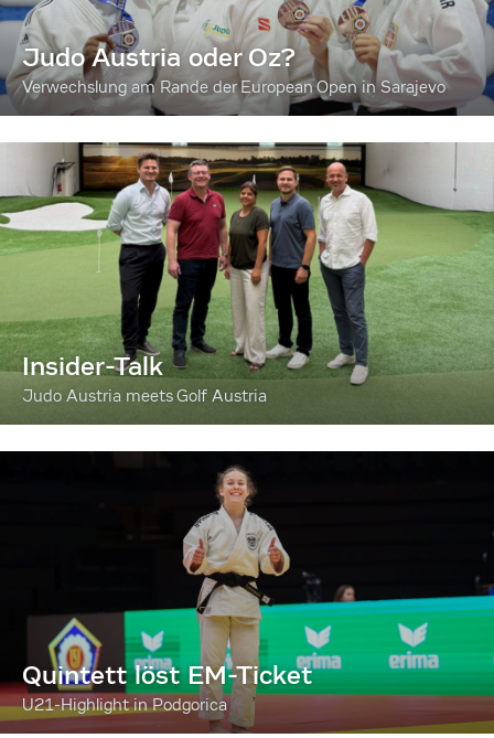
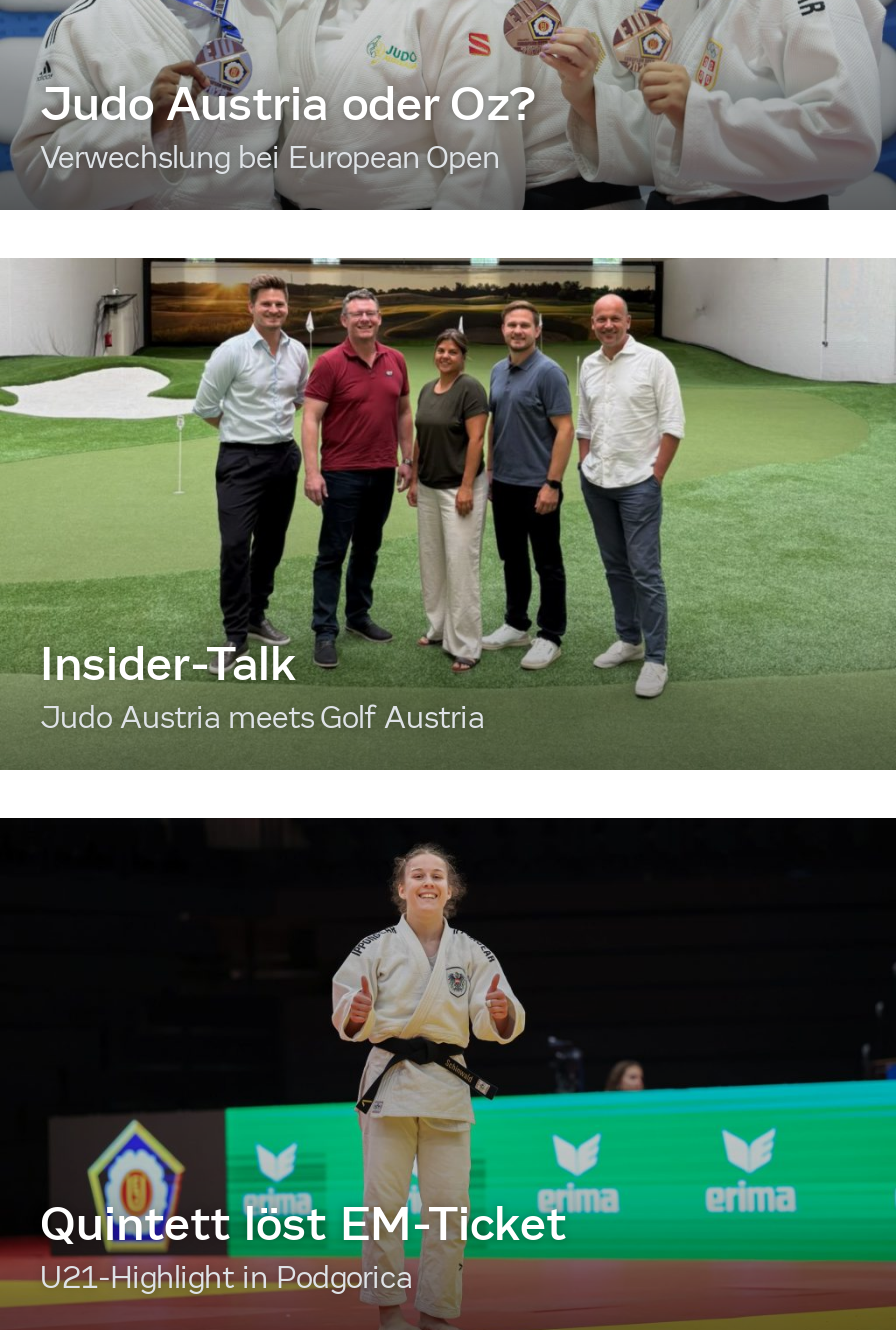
- Verwechslung am Rande der European Open in Sarajevo
+ Verwechslung bei European Open
